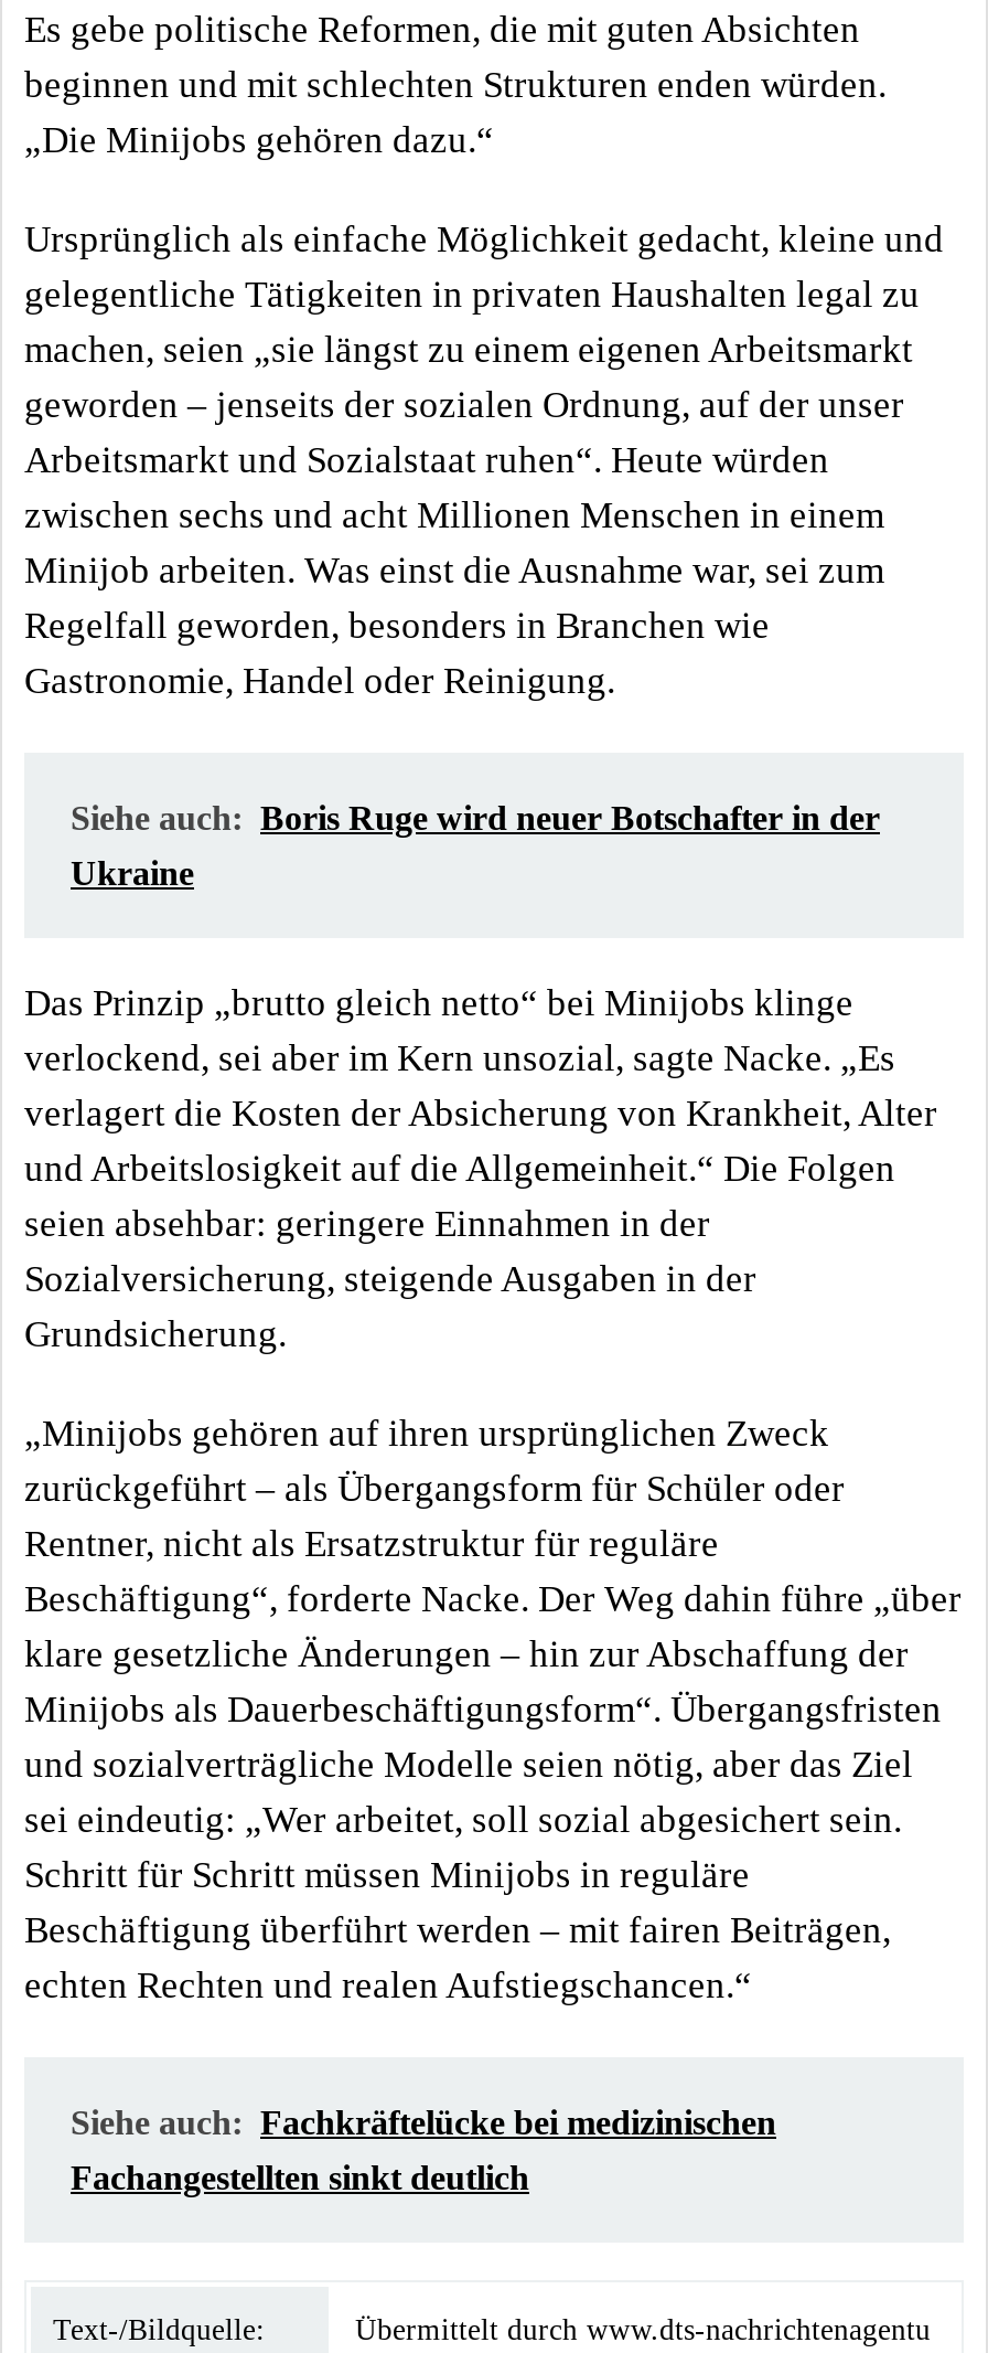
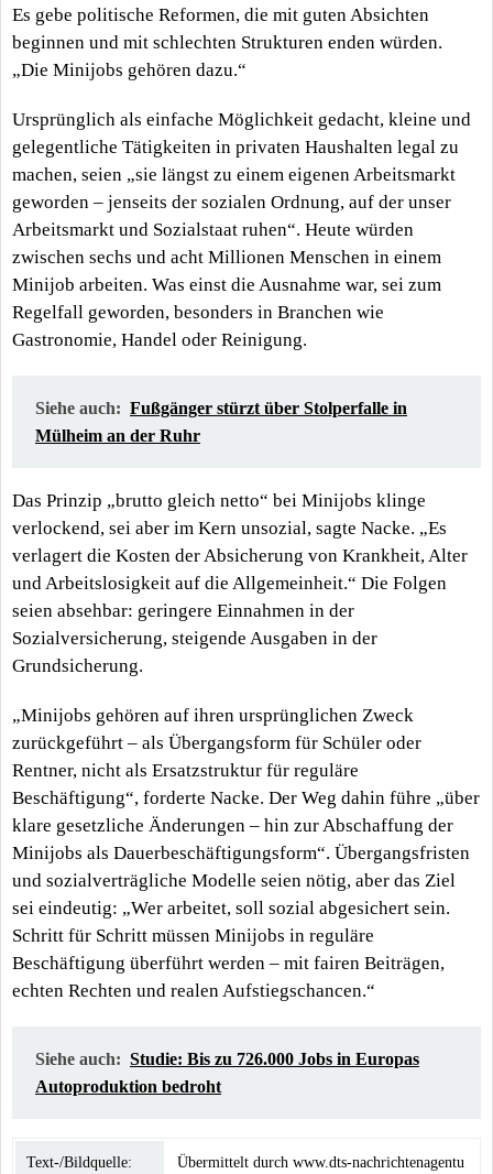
- Siehe auch: Boris Ruge wird neuer Botschafter in der
+ Siehe auch: Fußgänger stürzt über Stolperfalle in

- Ukraine
+ Mülheim an der Ruhr

- Siehe auch: Fachkräftelücke bei medizinischen
+ Siehe auch: Studie: Bis zu 726.000 Jobs in Europas

- Fachangestellten sinkt deutlich
+ Autoproduktion bedroht
